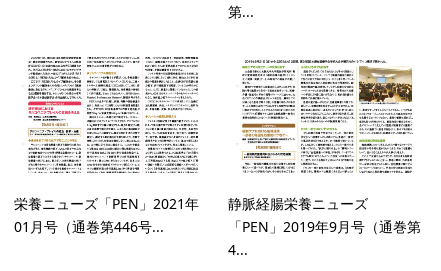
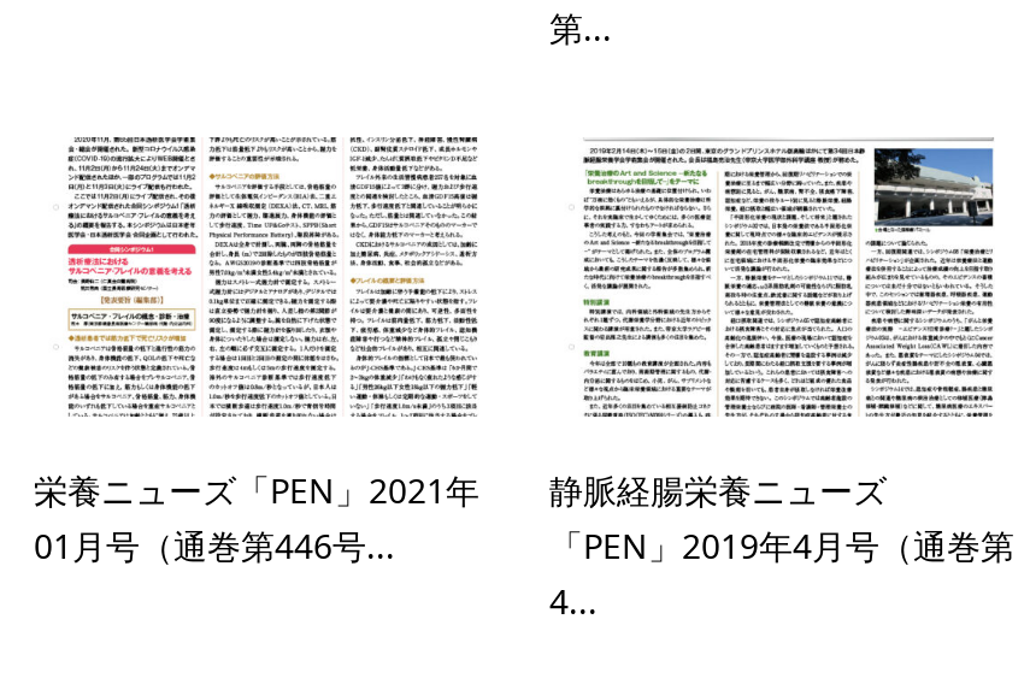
- [image]
+ [image]

- 「PEN」2019年9月号（通巻第
+ 「PEN」2019年4月号（通巻第
